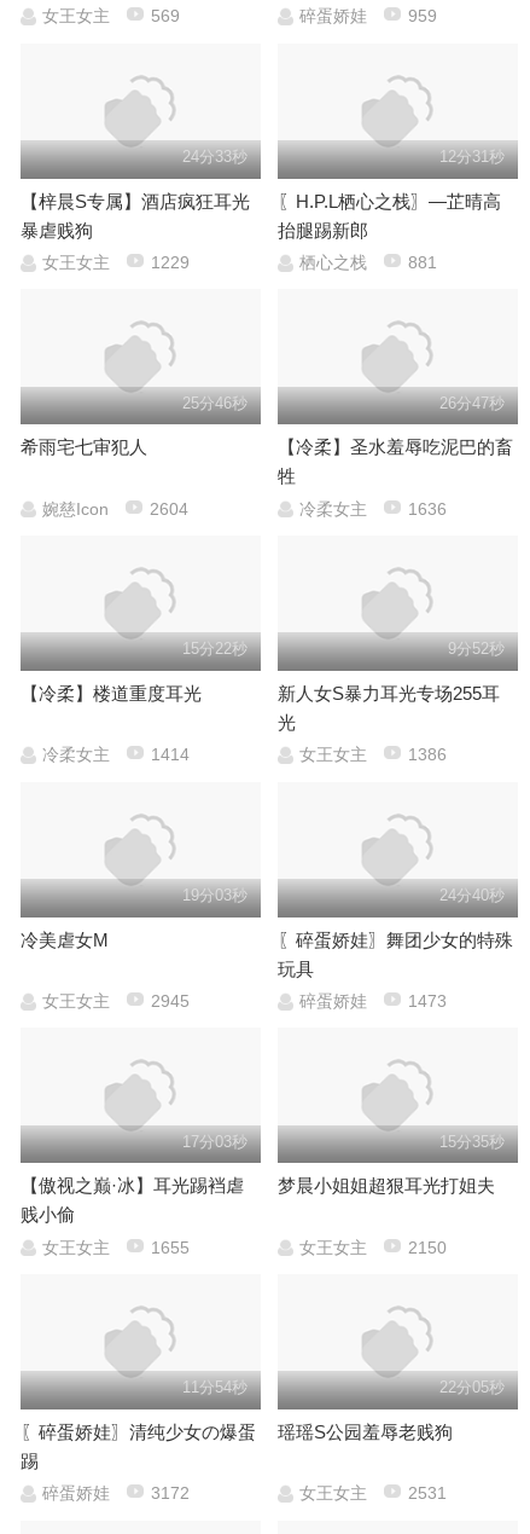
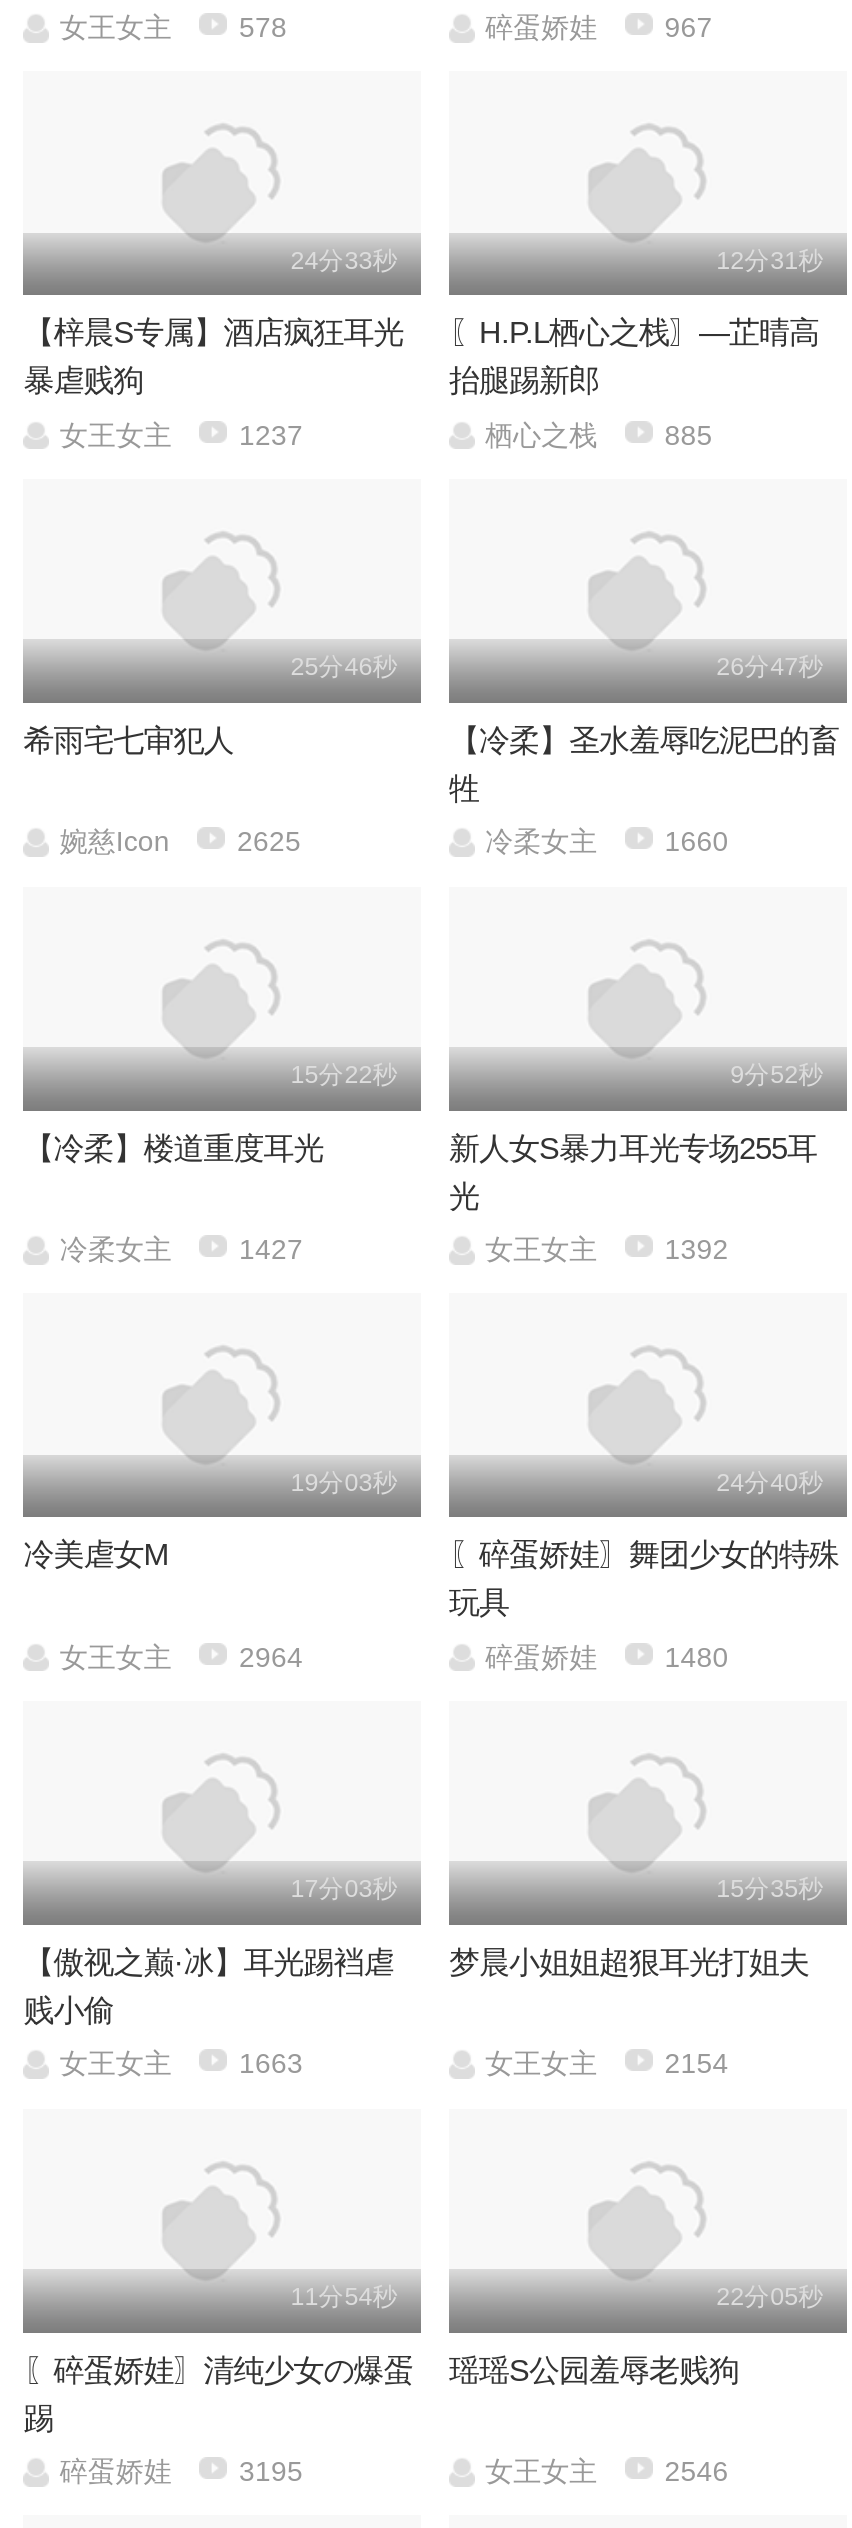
- 569
+ 578

- 959
+ 967

- 1229
+ 1237

- 881
+ 885

- 2604
+ 2625

- 1636
+ 1660

- 1414
+ 1427

- 1386
+ 1392

- 2945
+ 2964

- 1473
+ 1480

- 1655
+ 1663

- 2150
+ 2154

- 3172
+ 3195

- 2531
+ 2546
